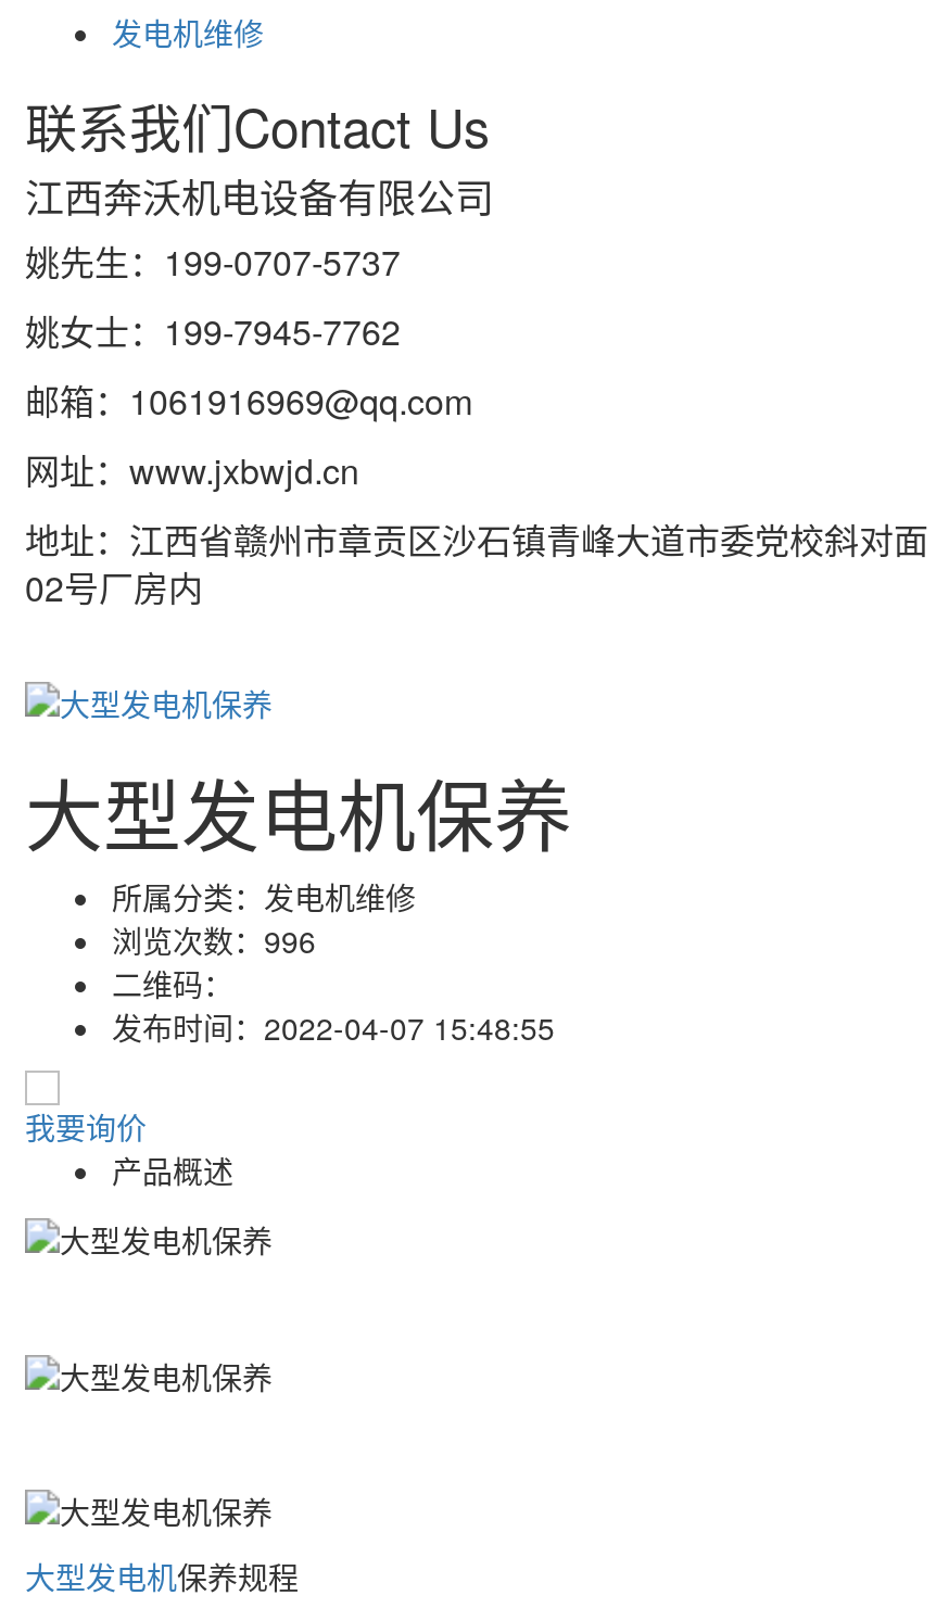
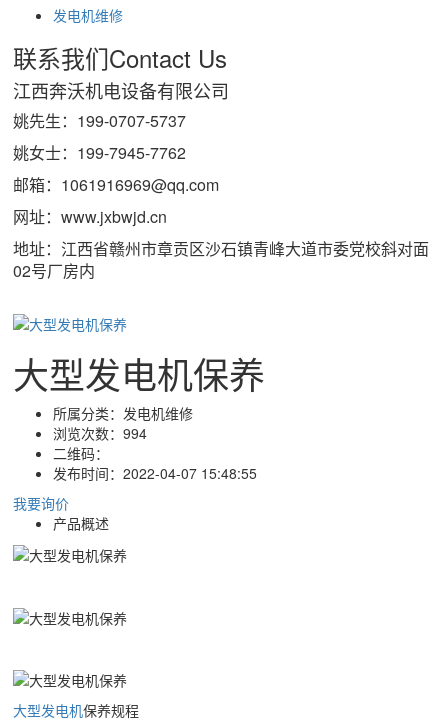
- 浏览次数：996
+ 浏览次数：994
